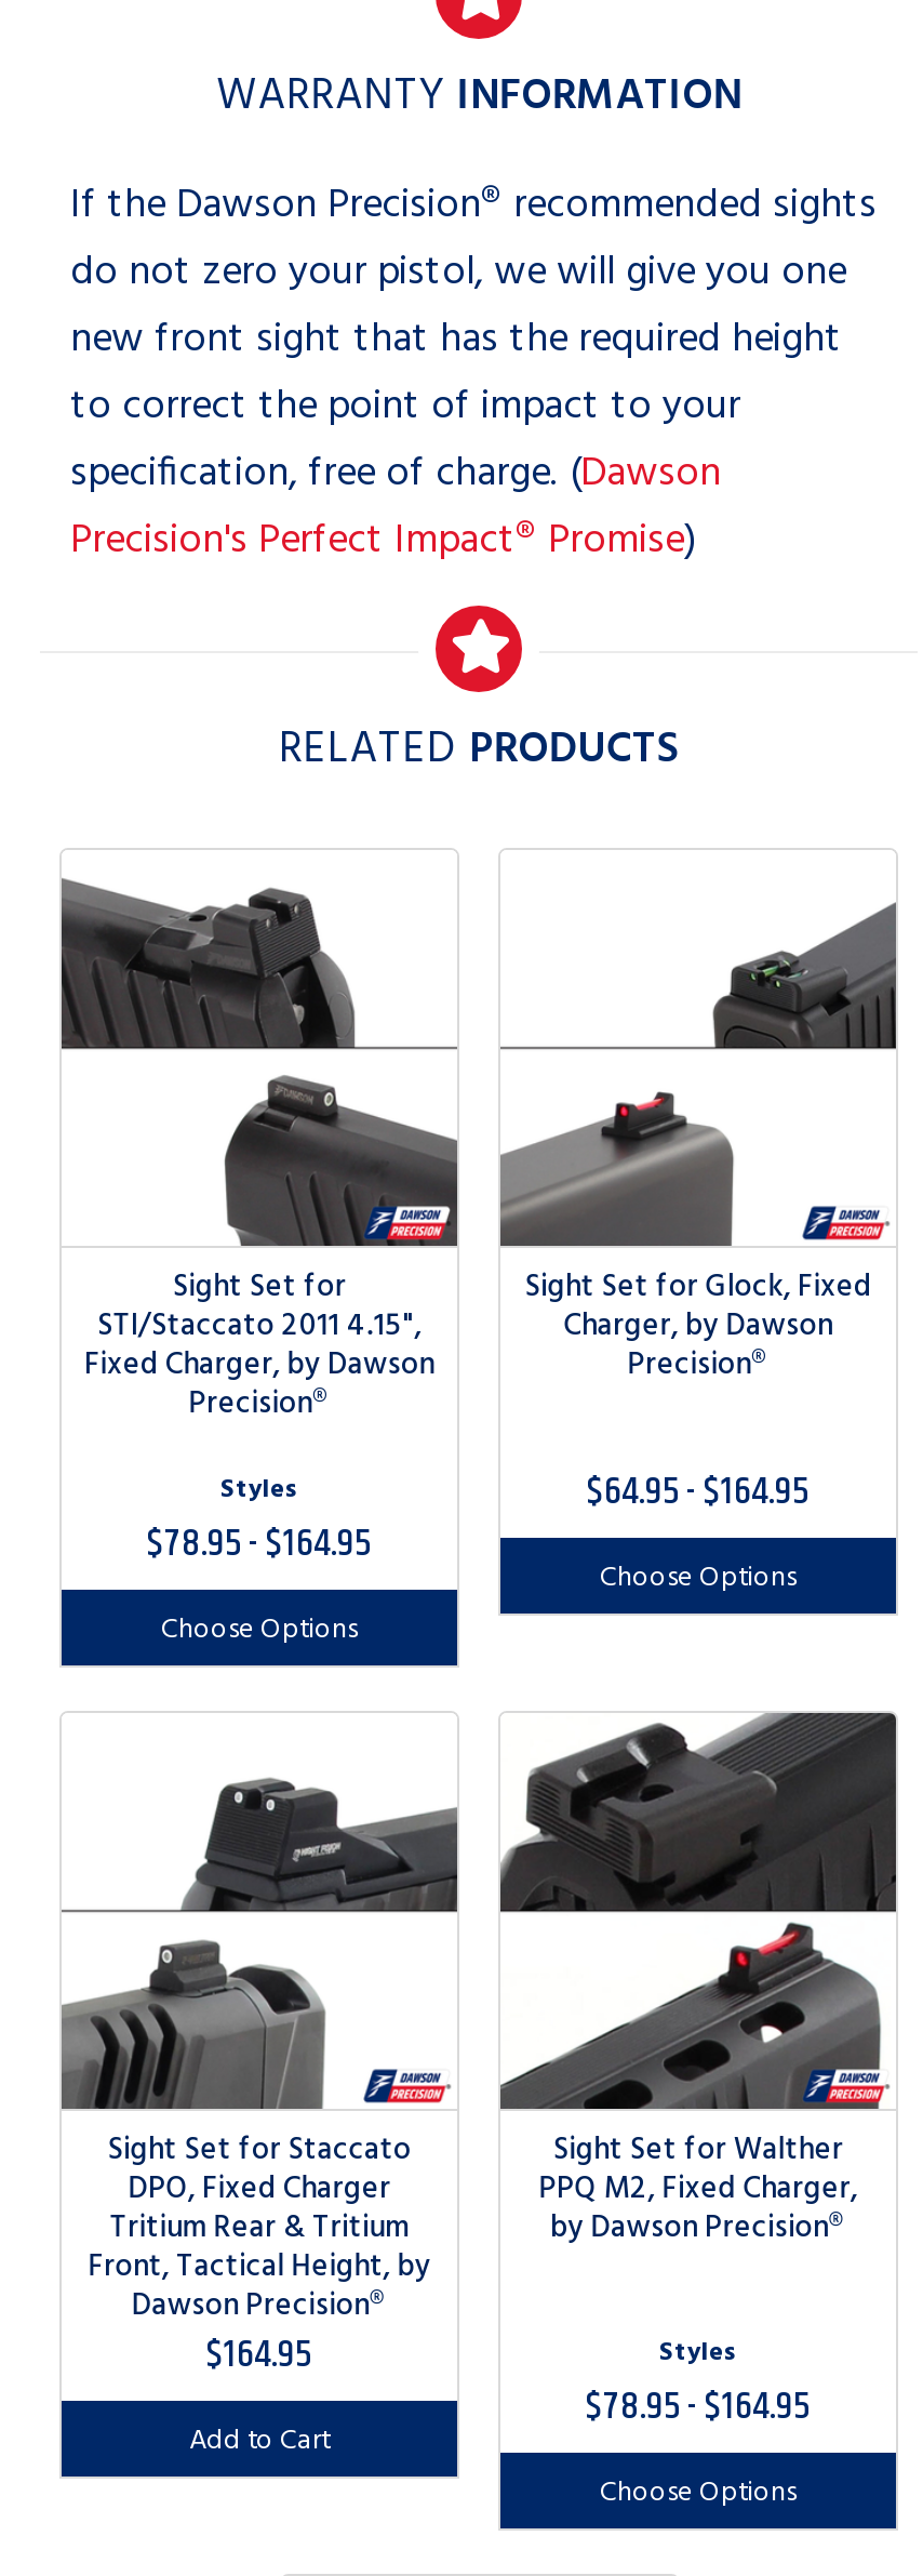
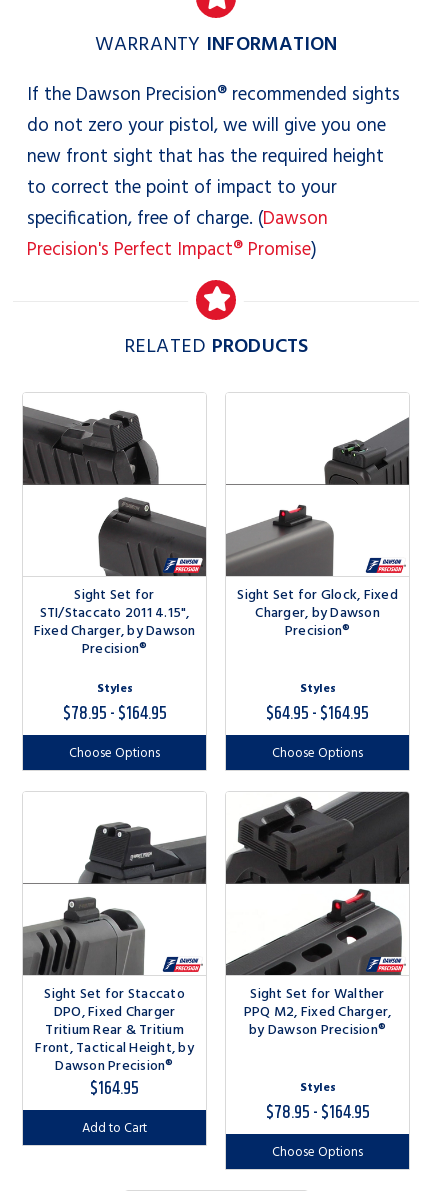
moved down: $64.95 - $164.95 | Choose Options

+ Styles
